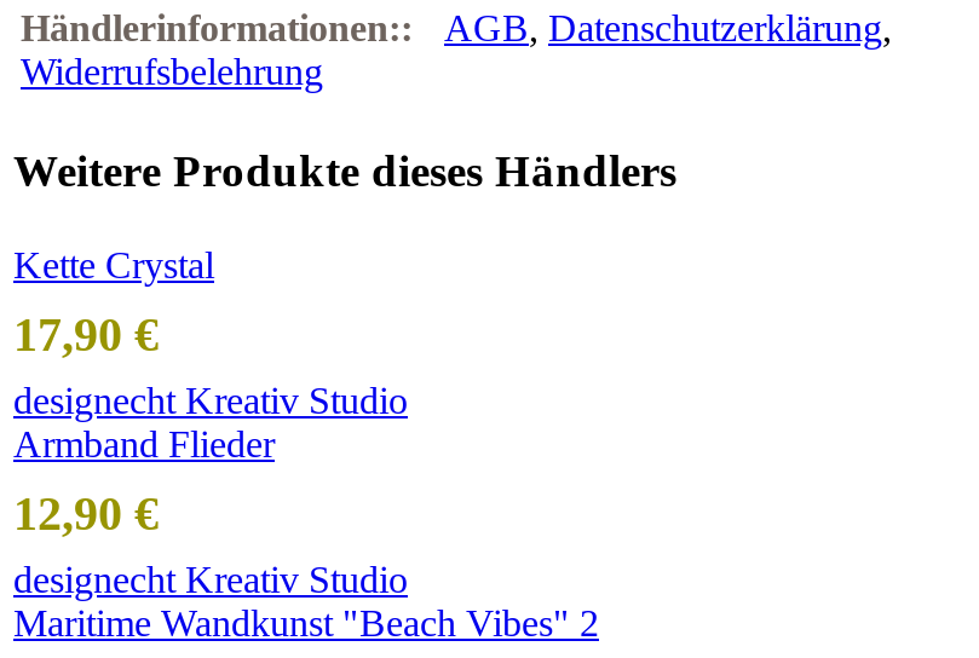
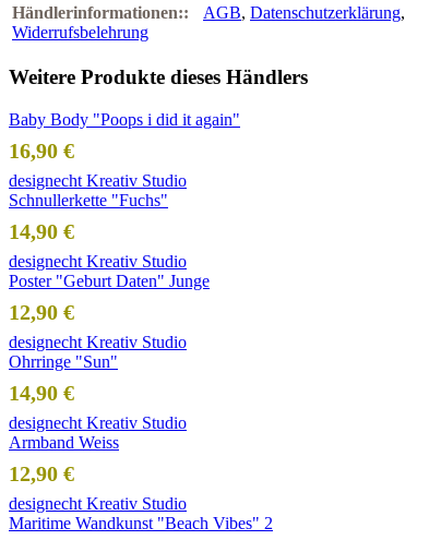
- Kette Crystal
- 17,90 €
+ Baby Body "Poops i did it again"
+ 16,90 €

- Armband Flieder
+ Schnullerkette "Fuchs"
+ 14,90 €
+ designecht Kreativ Studio
+ Poster "Geburt Daten" Junge
+ 12,90 €
+ designecht Kreativ Studio
+ Ohrringe "Sun"
+ 14,90 €
+ designecht Kreativ Studio
+ Armband Weiss
